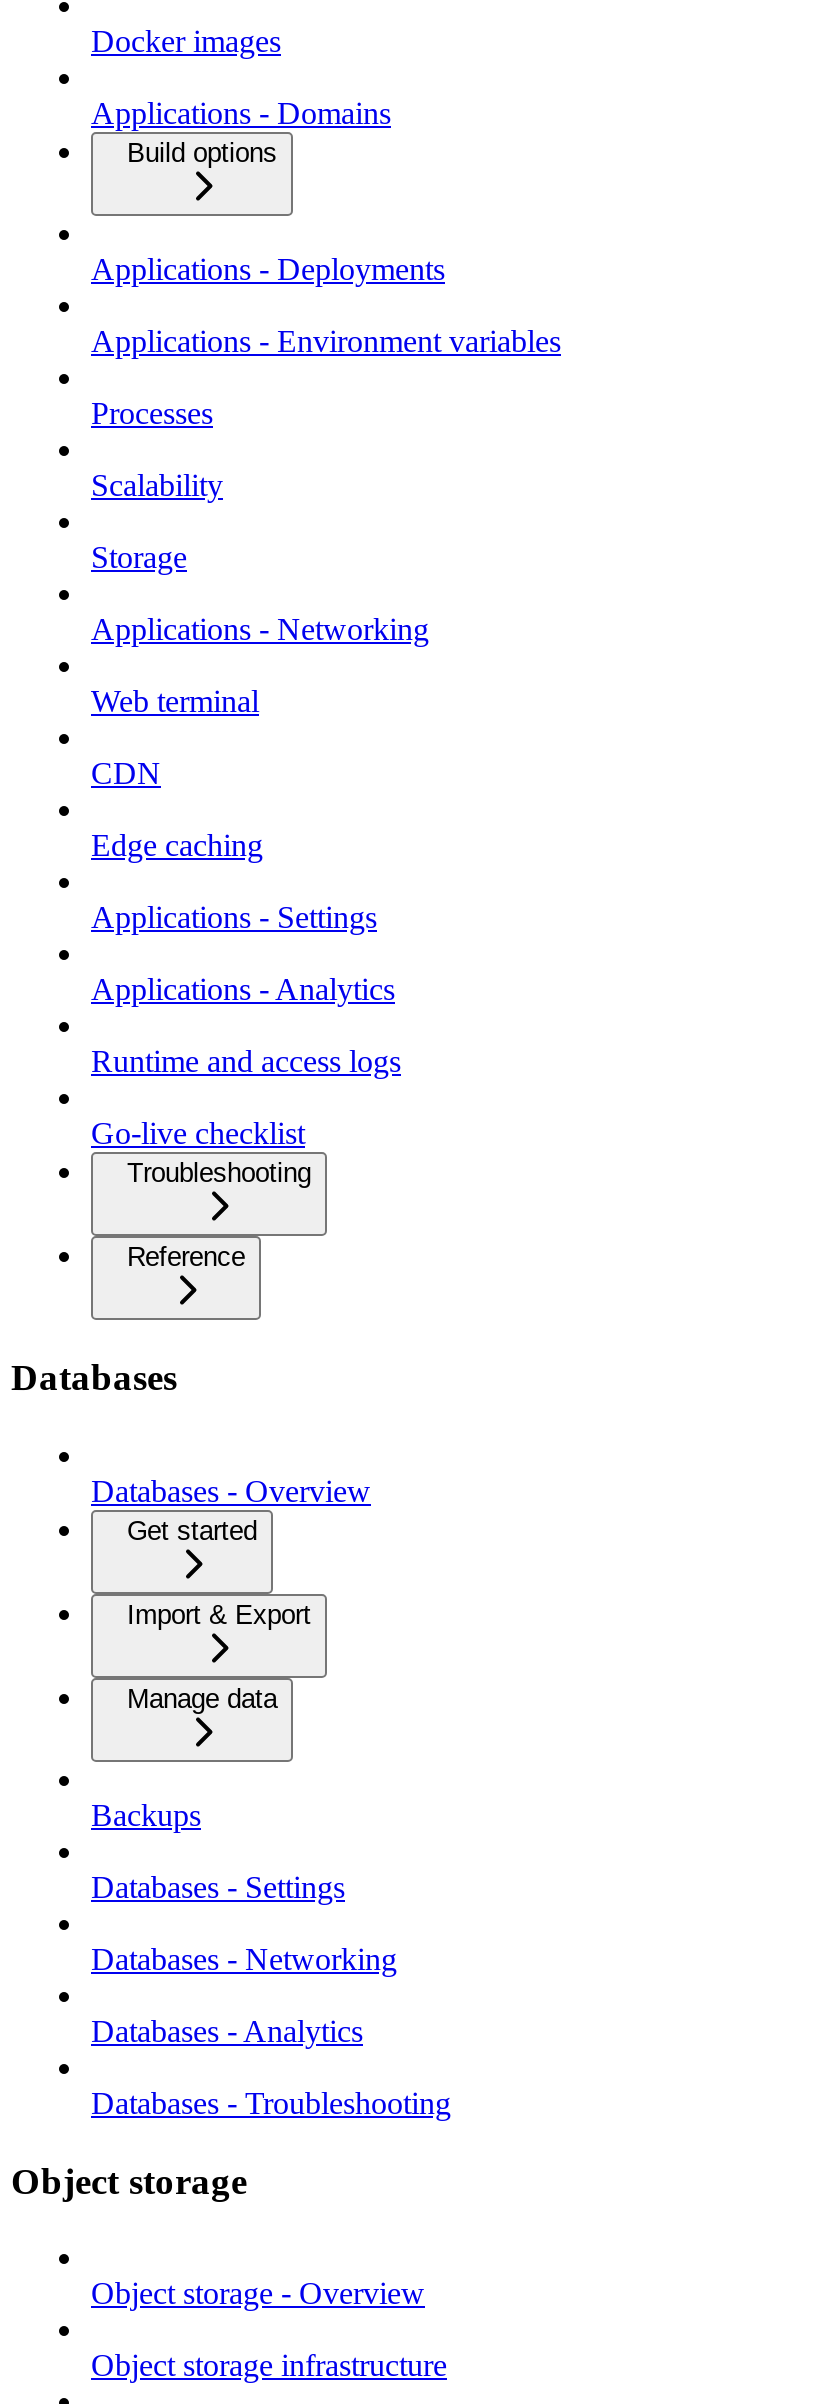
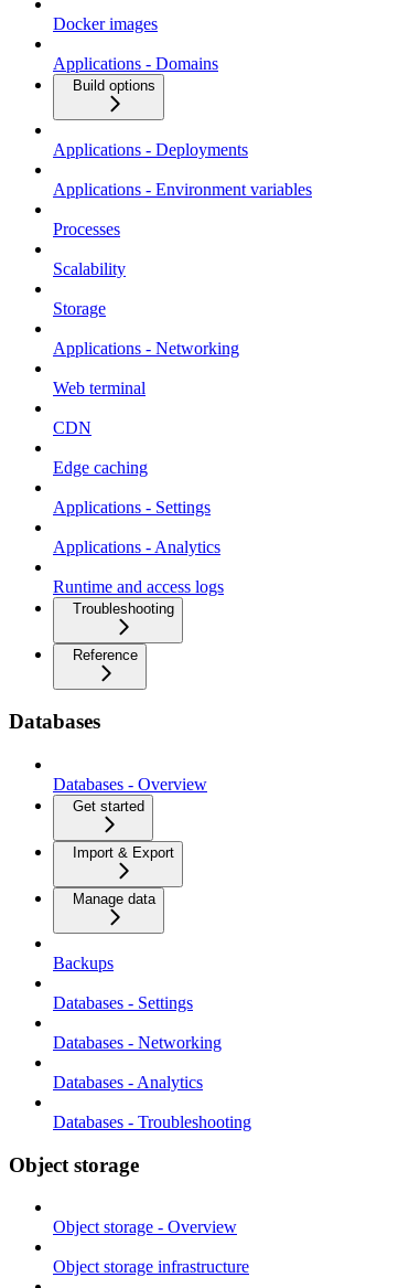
- Go-live checklist
